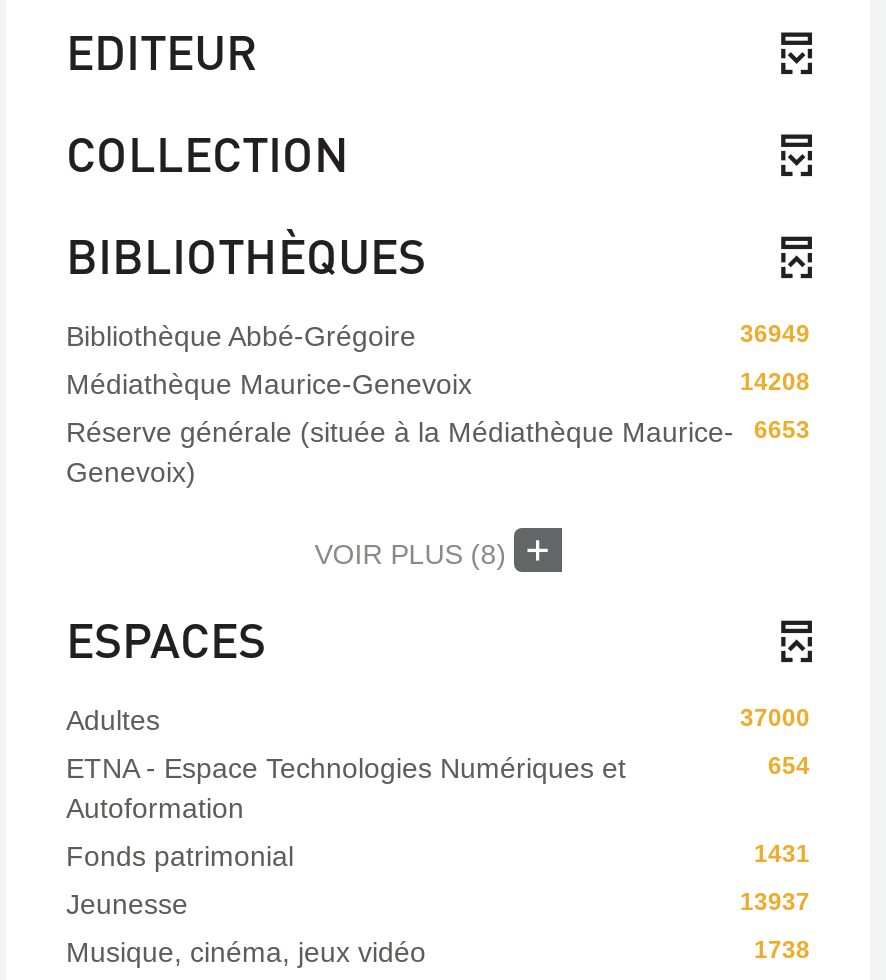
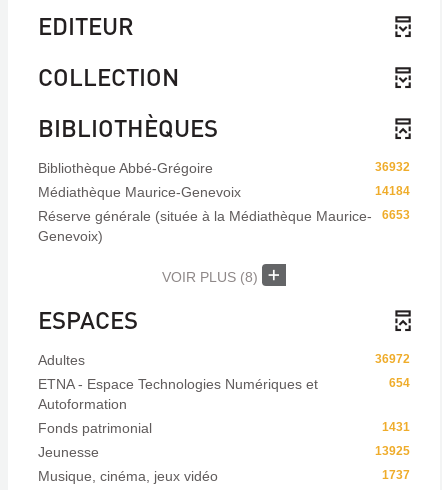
- 36949
+ 36932

- 14208
+ 14184

- 37000
+ 36972

- 13937
+ 13925

- 1738
+ 1737
